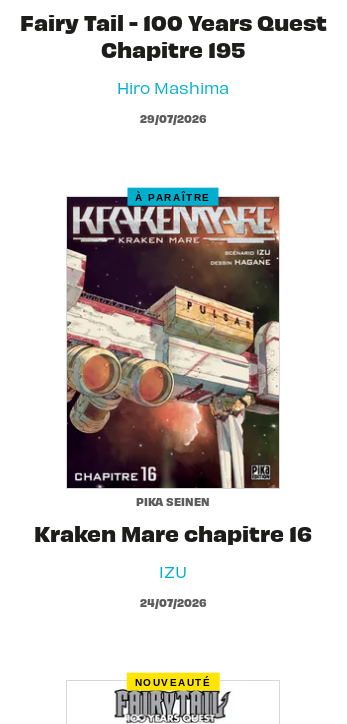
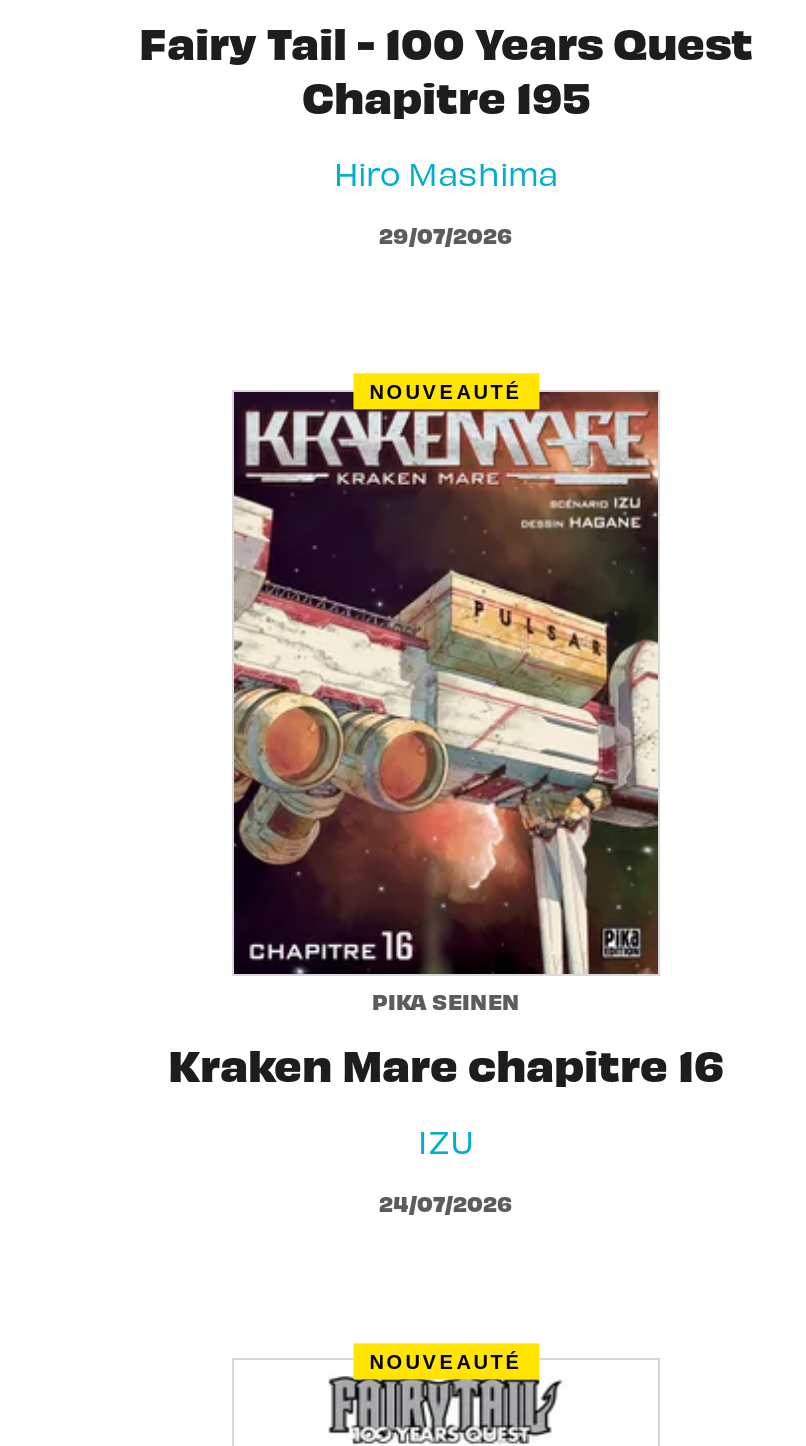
- À PARAÎTRE
+ NOUVEAUTÉ
